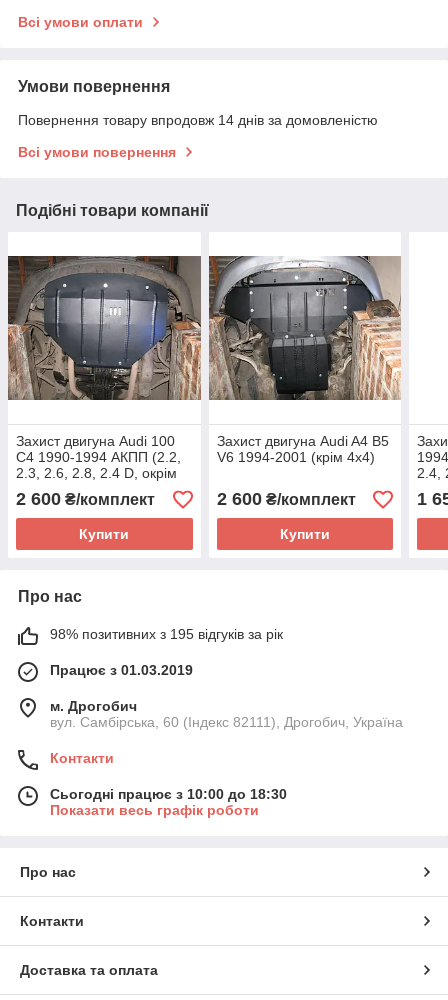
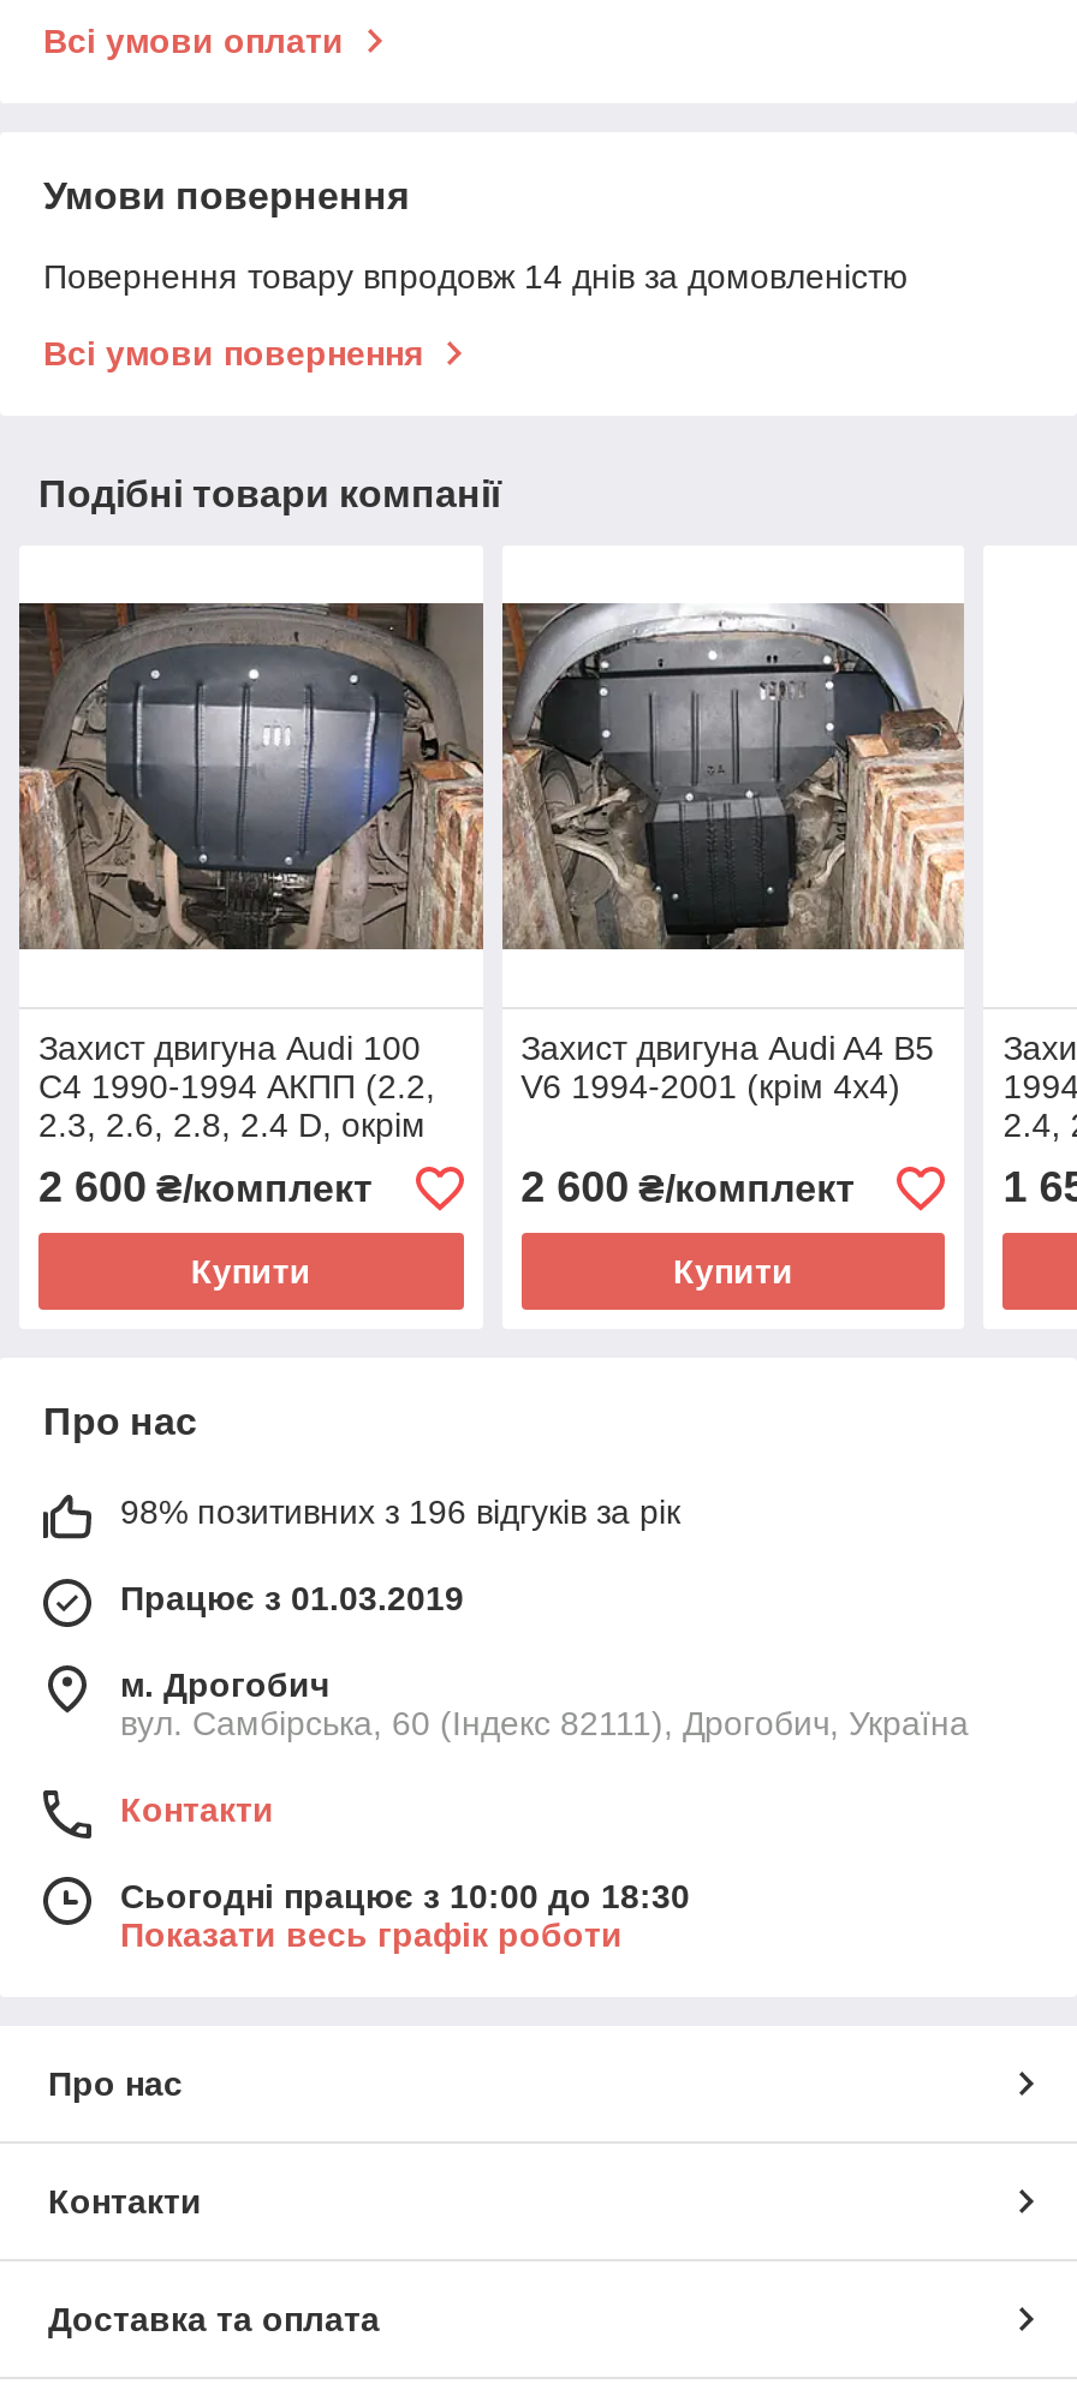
- 98% позитивних з 195 відгуків за рік
+ 98% позитивних з 196 відгуків за рік
